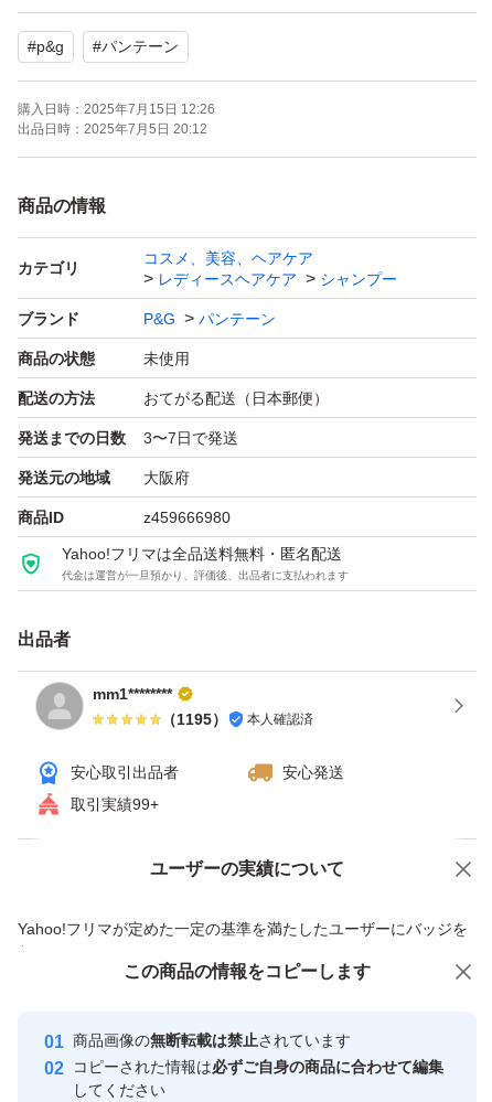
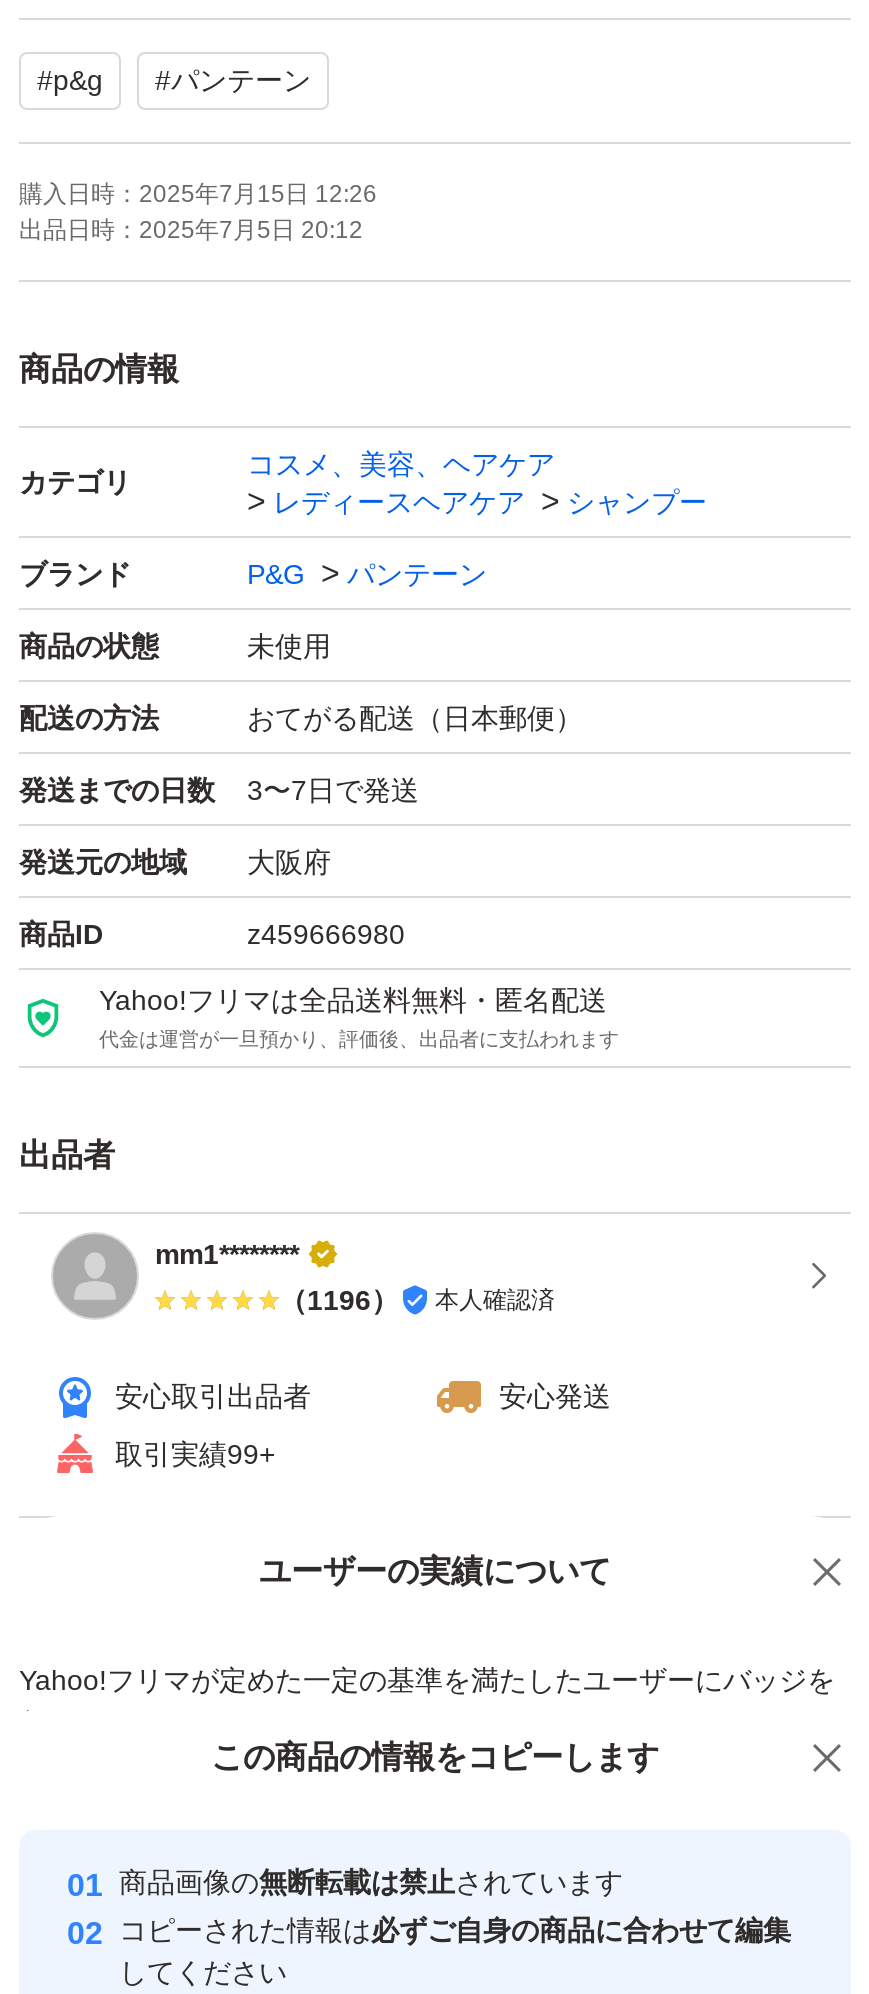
- （1195） 本人確認済
+ （1196） 本人確認済
